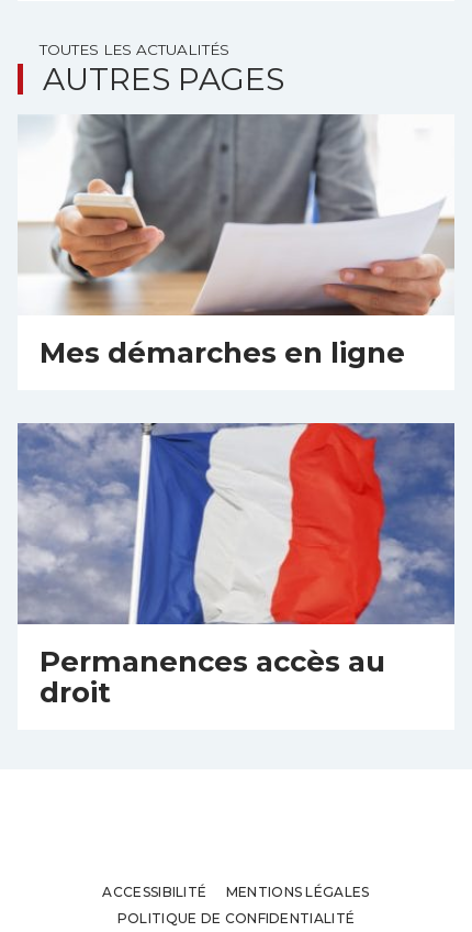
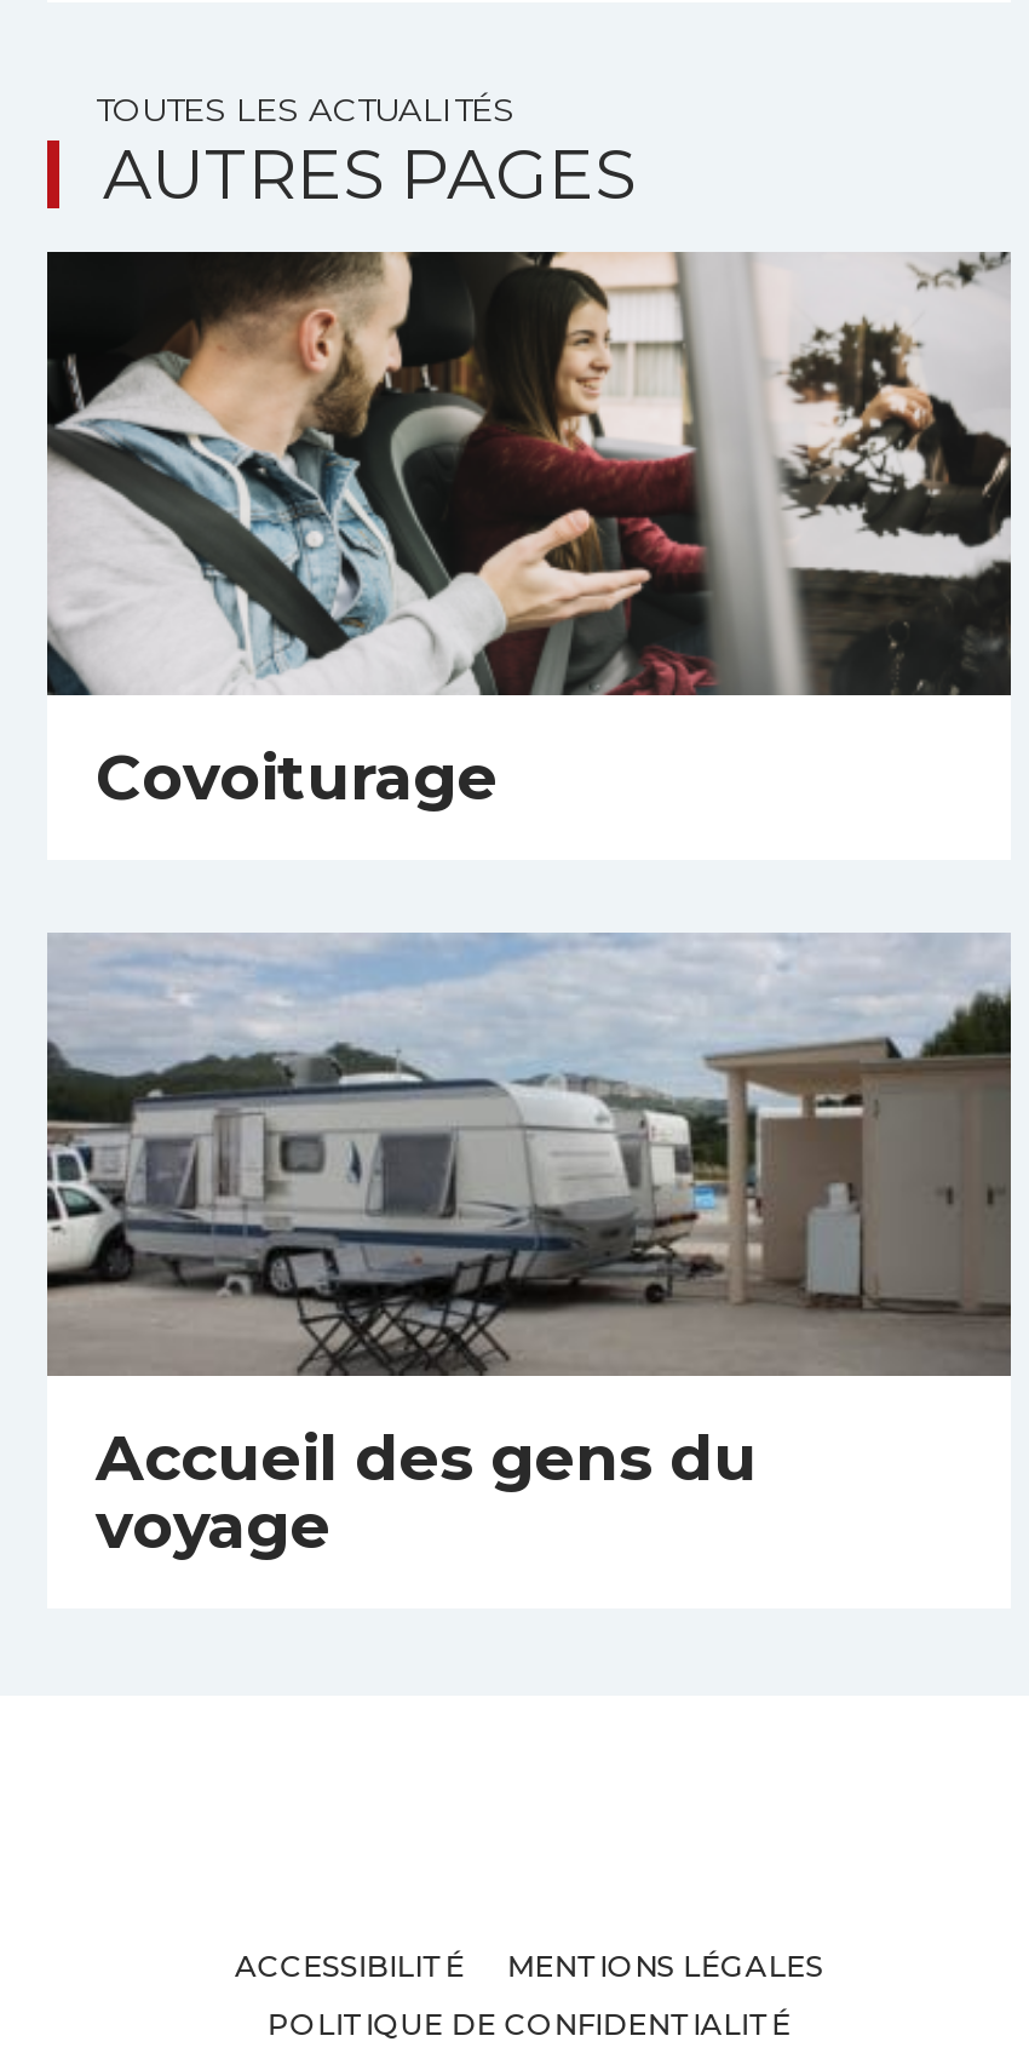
- [image]
- Mes démarches en ligne
+ [image]
+ Covoiturage

- [image]
- Permanences accès au
- droit
+ [image]
+ Accueil des gens du
+ voyage
